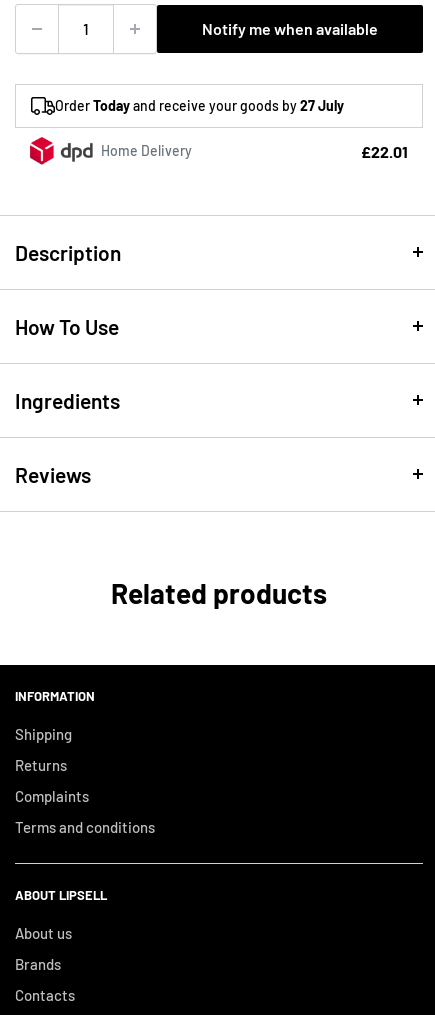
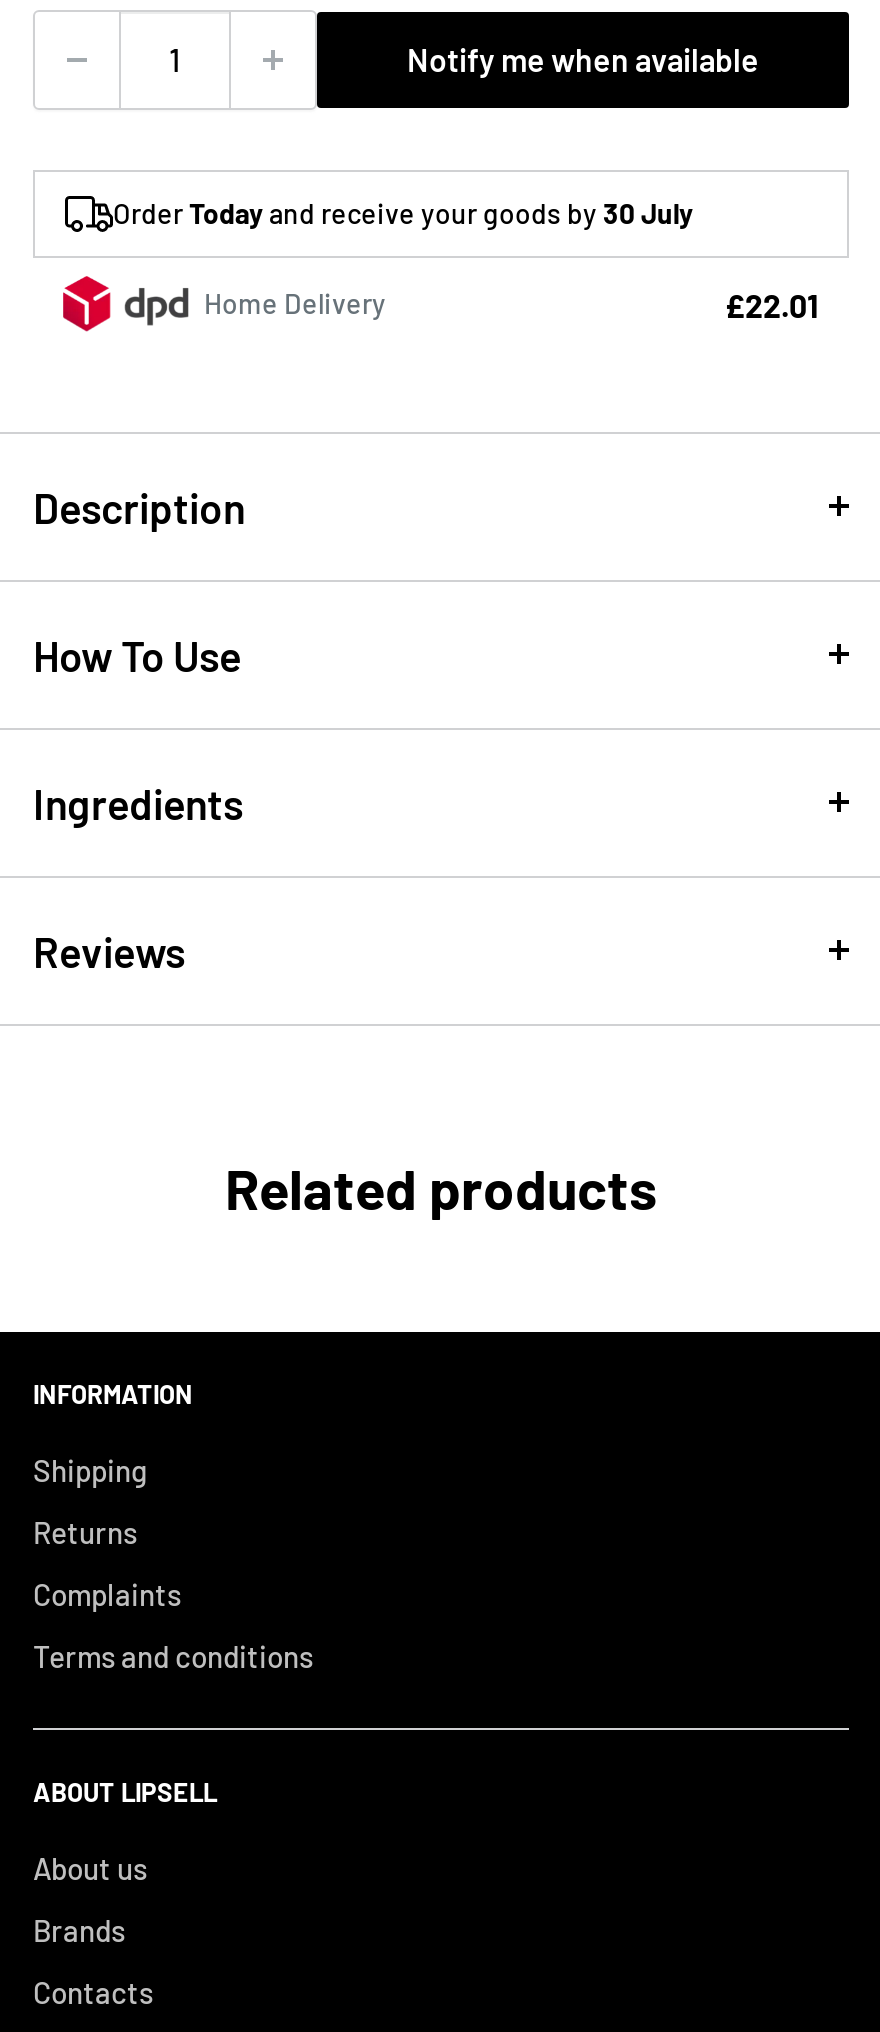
- Order Today and receive your goods by 27 July
+ Order Today and receive your goods by 30 July
